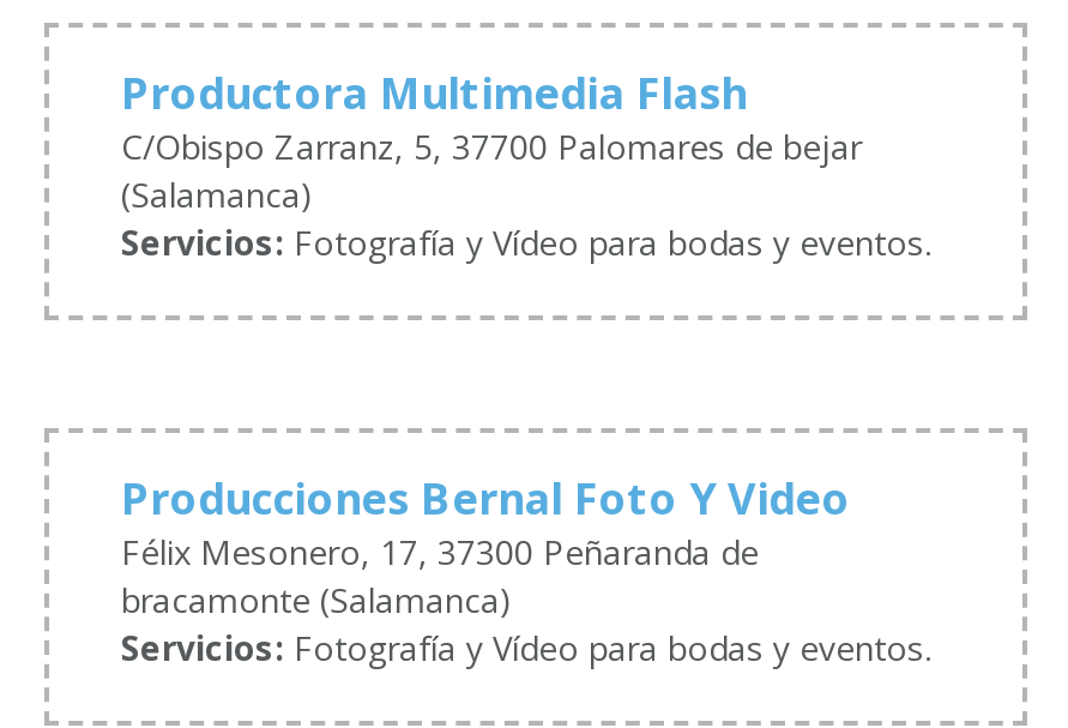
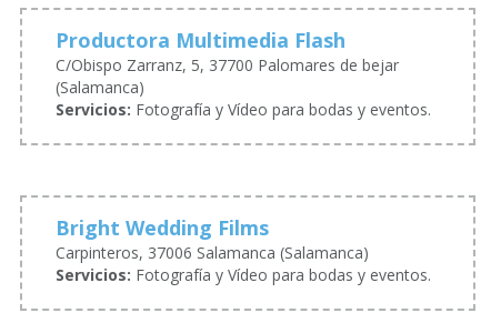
- Producciones Bernal Foto Y Video
- Félix Mesonero, 17, 37300 Peñaranda de
- bracamonte (Salamanca)
+ Bright Wedding Films
+ Carpinteros, 37006 Salamanca (Salamanca)
